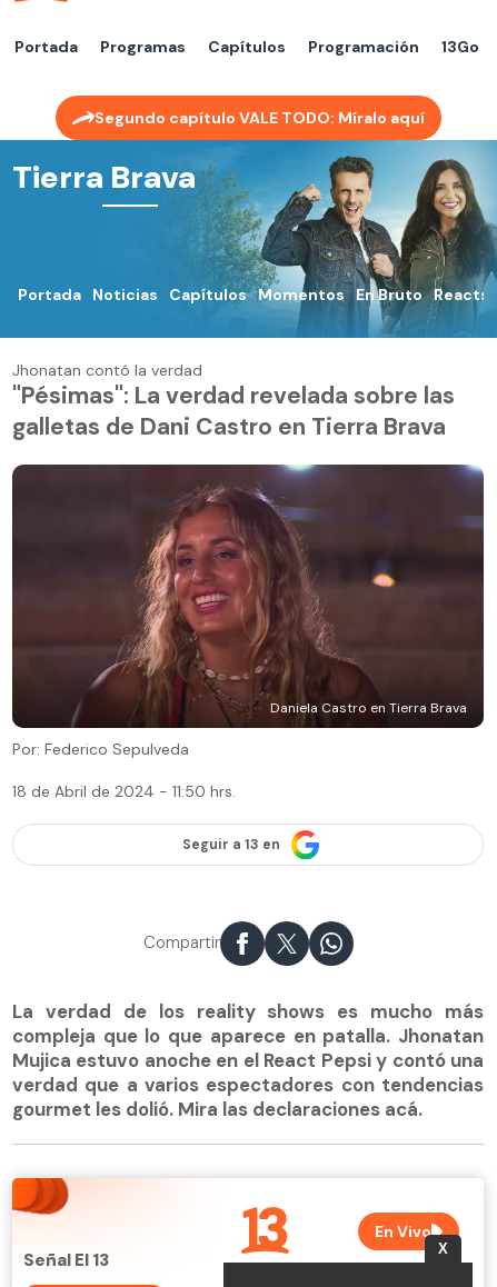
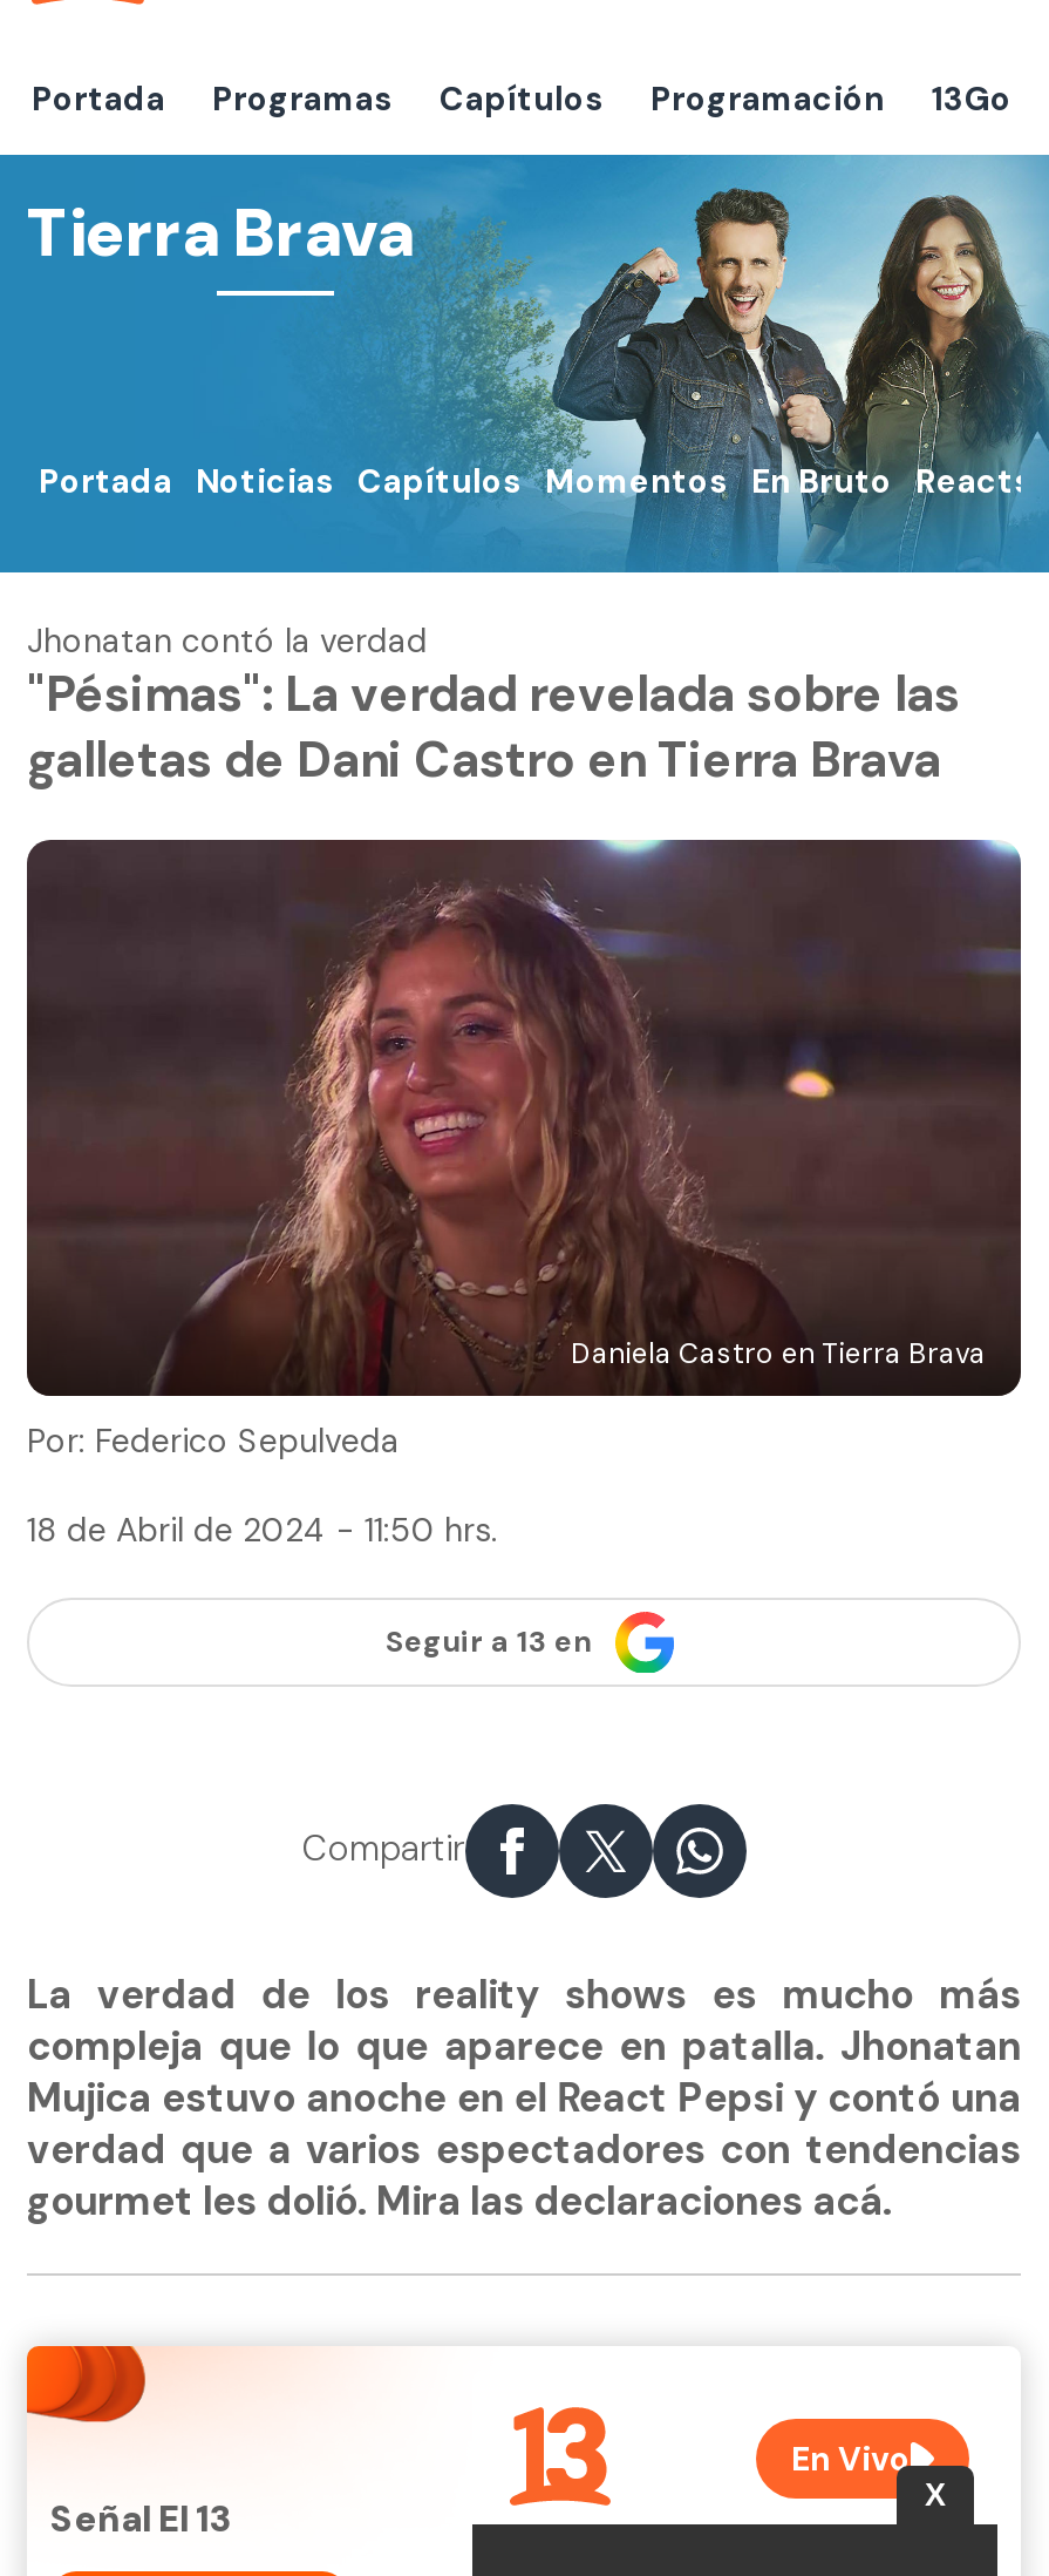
- Segundo capítulo VALE TODO: Míralo aquí
